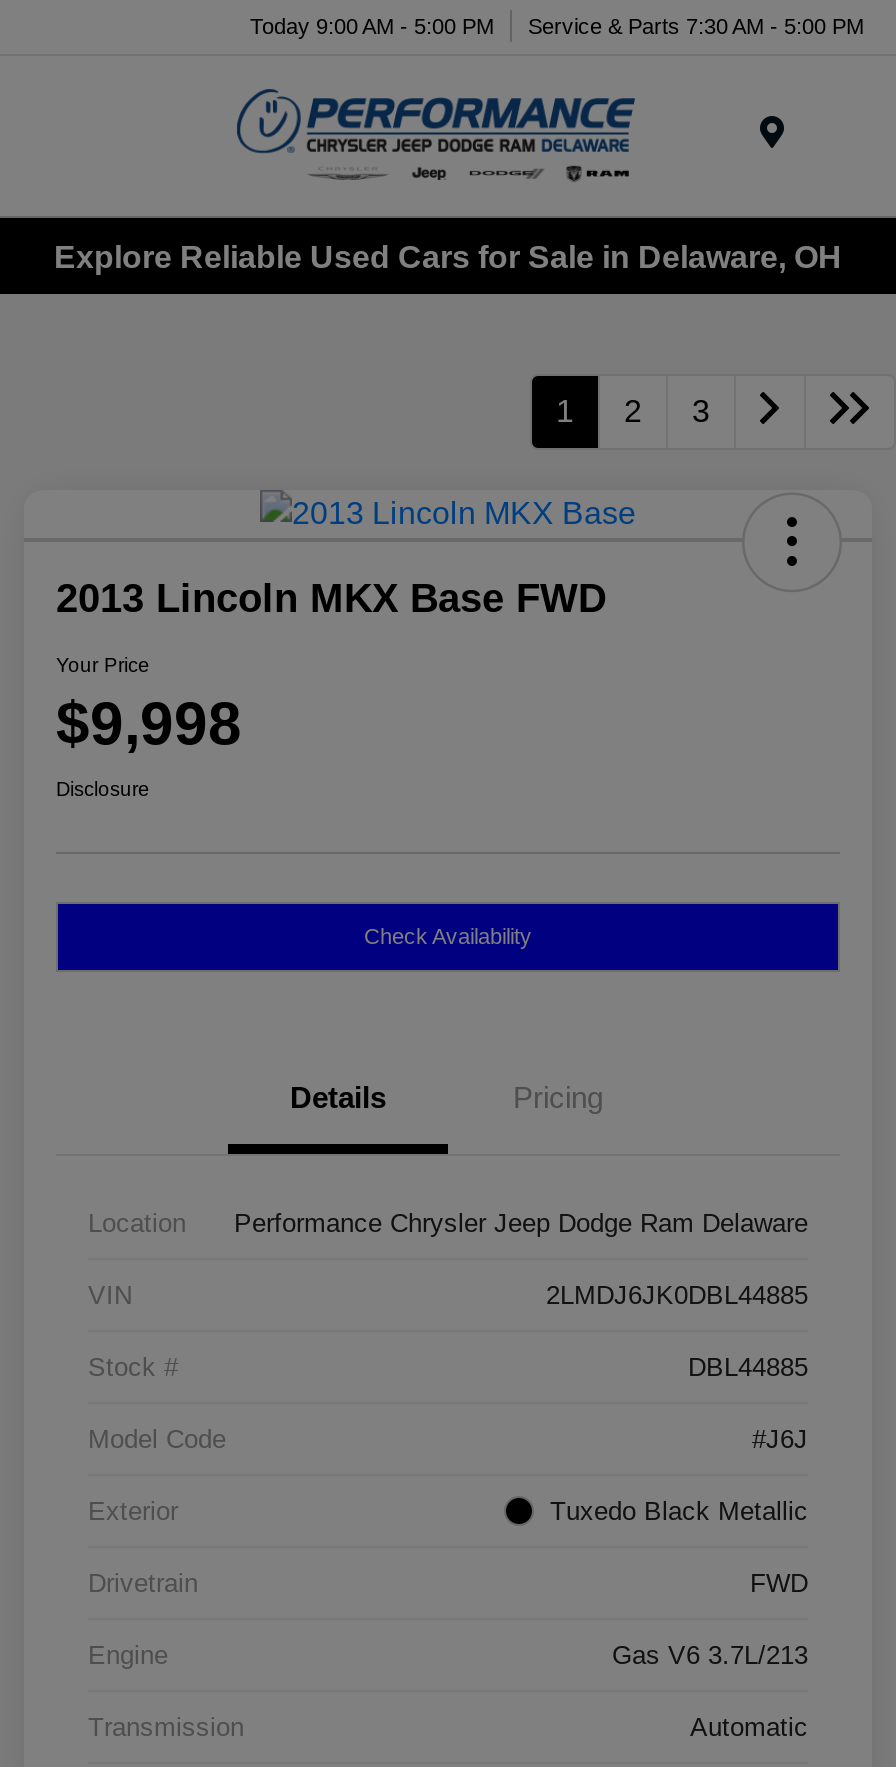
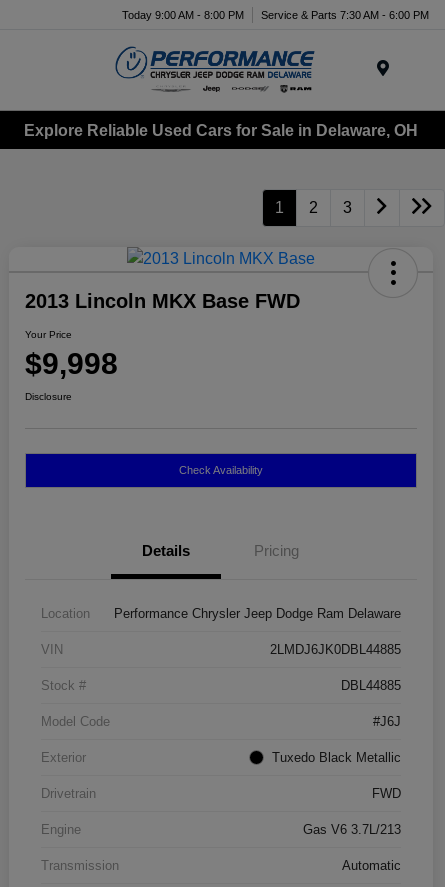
- Today 9:00 AM - 5:00 PM
+ Today 9:00 AM - 8:00 PM

- Service & Parts 7:30 AM - 5:00 PM
+ Service & Parts 7:30 AM - 6:00 PM
